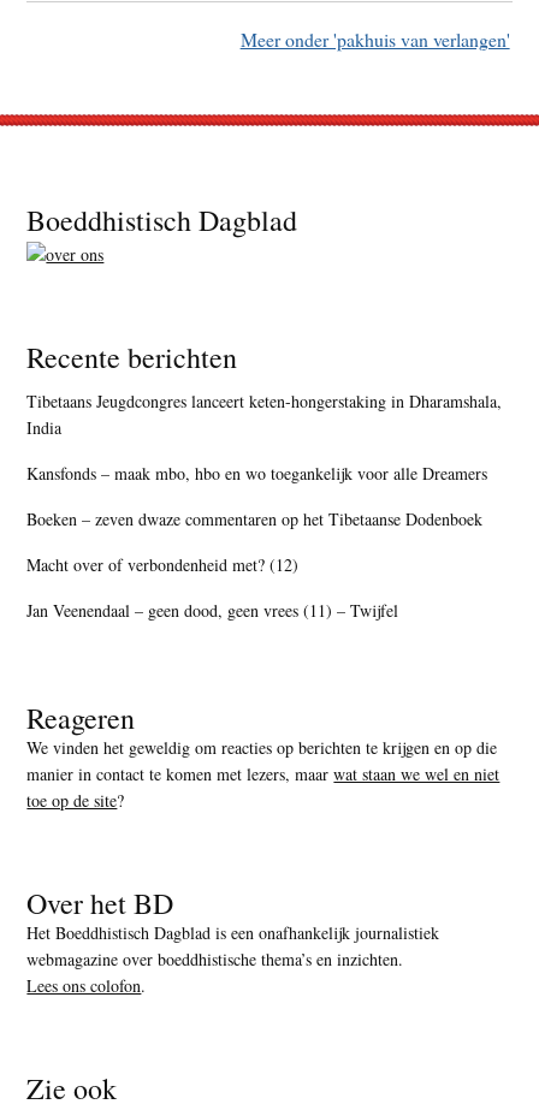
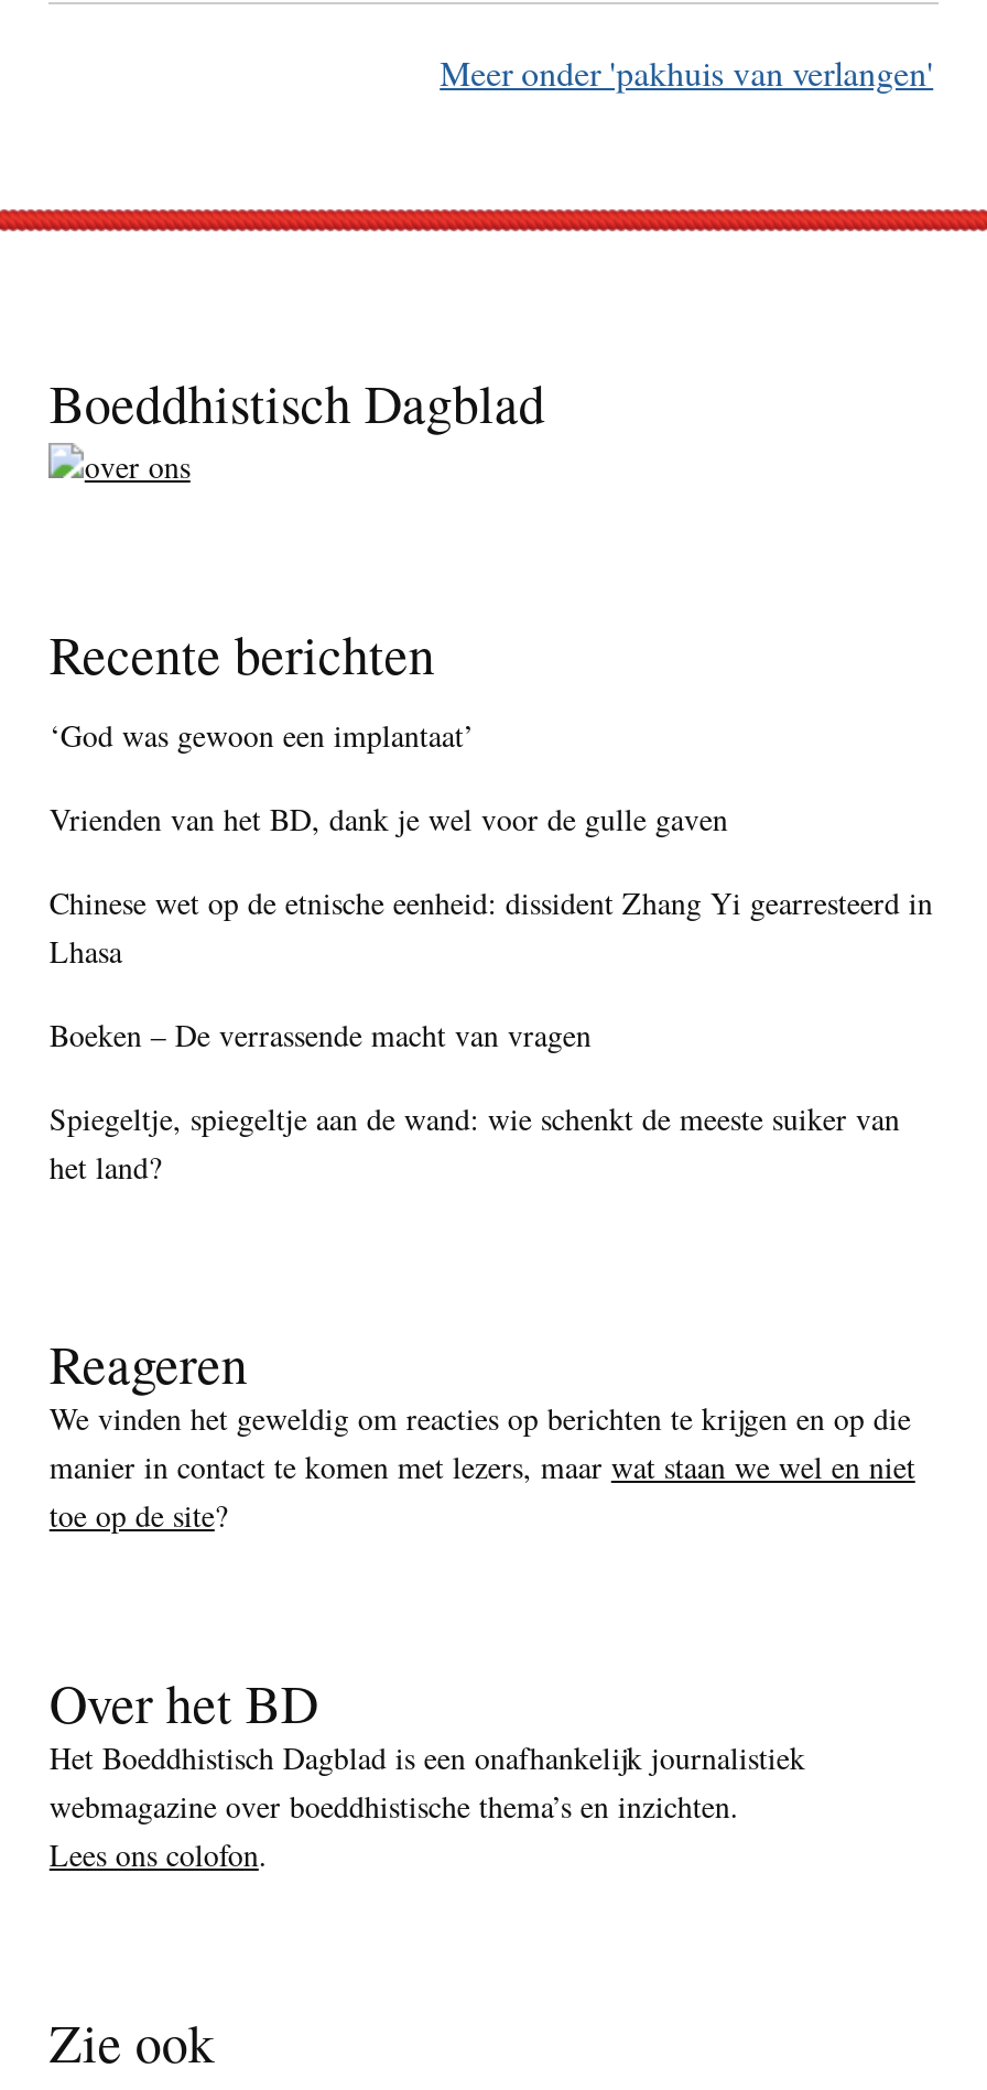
- Tibetaans Jeugdcongres lanceert keten-hongerstaking in Dharamshala,
- India
+ ‘God was gewoon een implantaat’

- Kansfonds – maak mbo, hbo en wo toegankelijk voor alle Dreamers
+ Vrienden van het BD, dank je wel voor de gulle gaven

- Boeken – zeven dwaze commentaren op het Tibetaanse Dodenboek
+ Chinese wet op de etnische eenheid: dissident Zhang Yi gearresteerd in
+ Lhasa

- Macht over of verbondenheid met? (12)
+ Boeken – De verrassende macht van vragen

- Jan Veenendaal – geen dood, geen vrees (11) – Twijfel
+ Spiegeltje, spiegeltje aan de wand: wie schenkt de meeste suiker van
+ het land?
